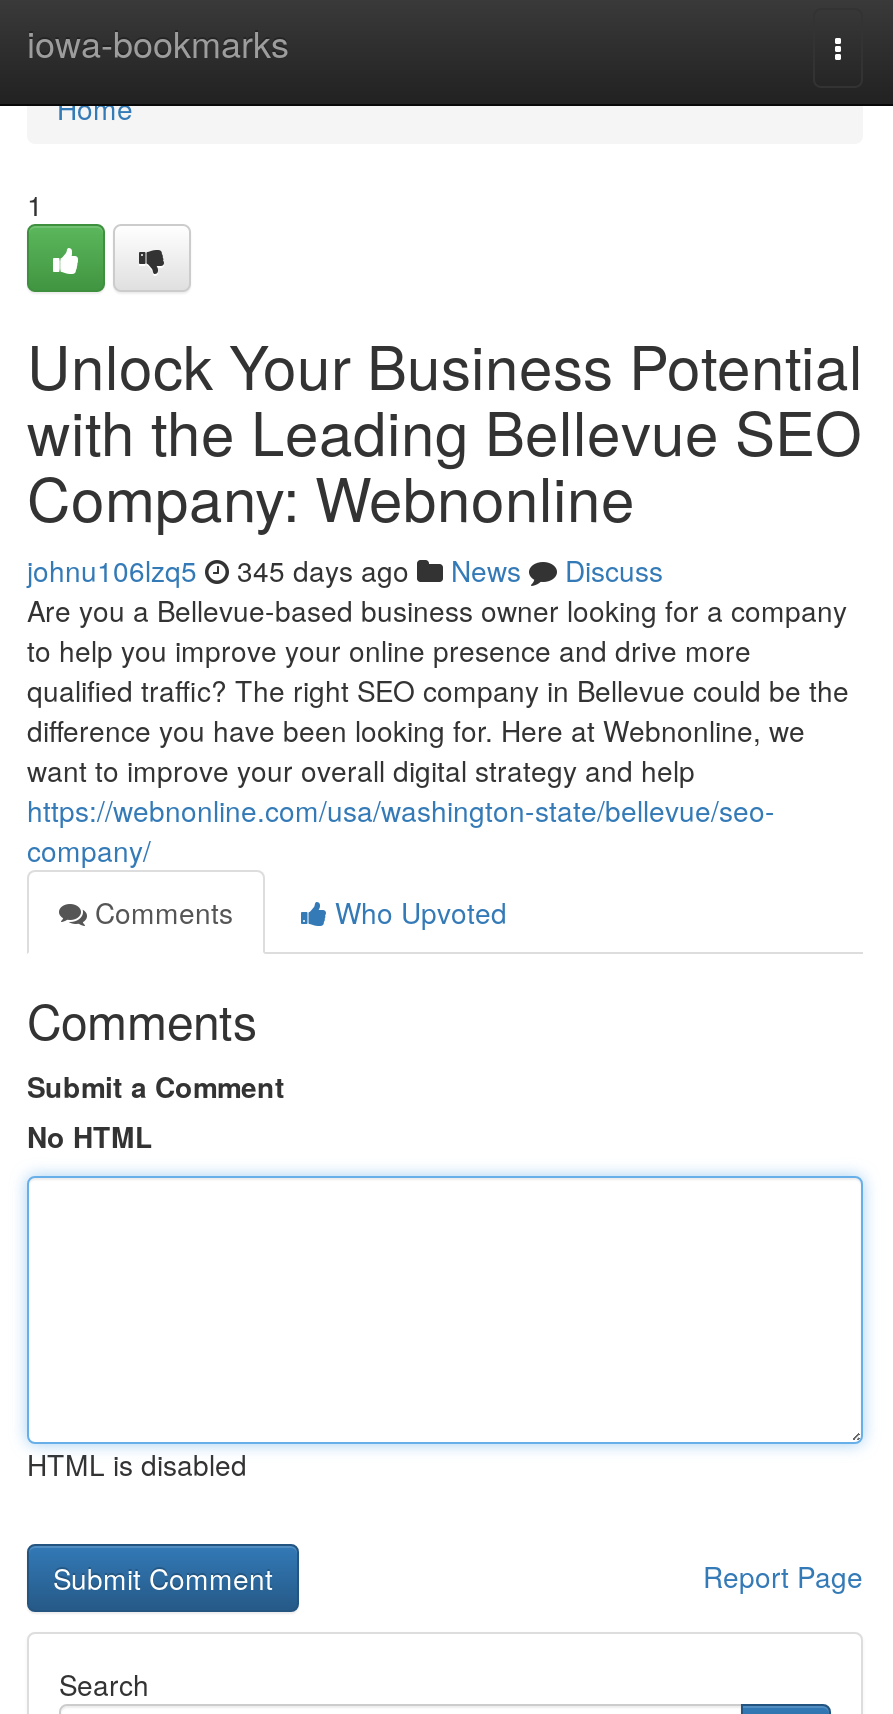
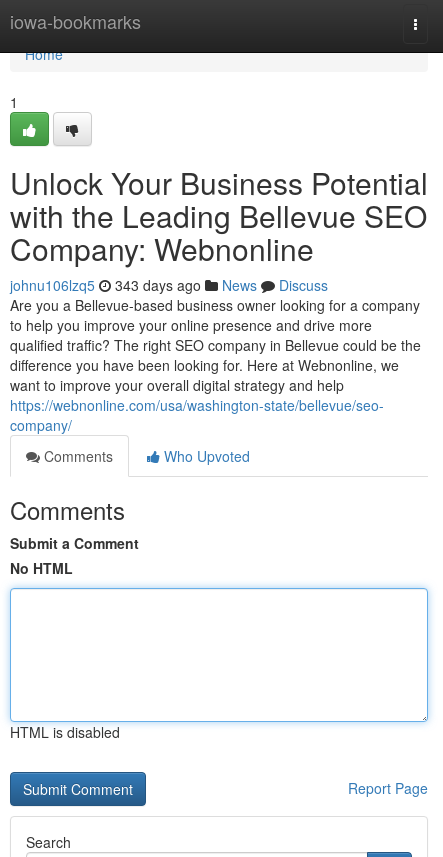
- johnu106lzq5 345 days ago News Discuss
+ johnu106lzq5 343 days ago News Discuss
